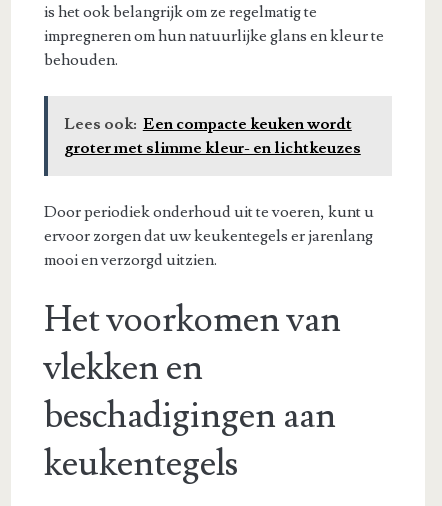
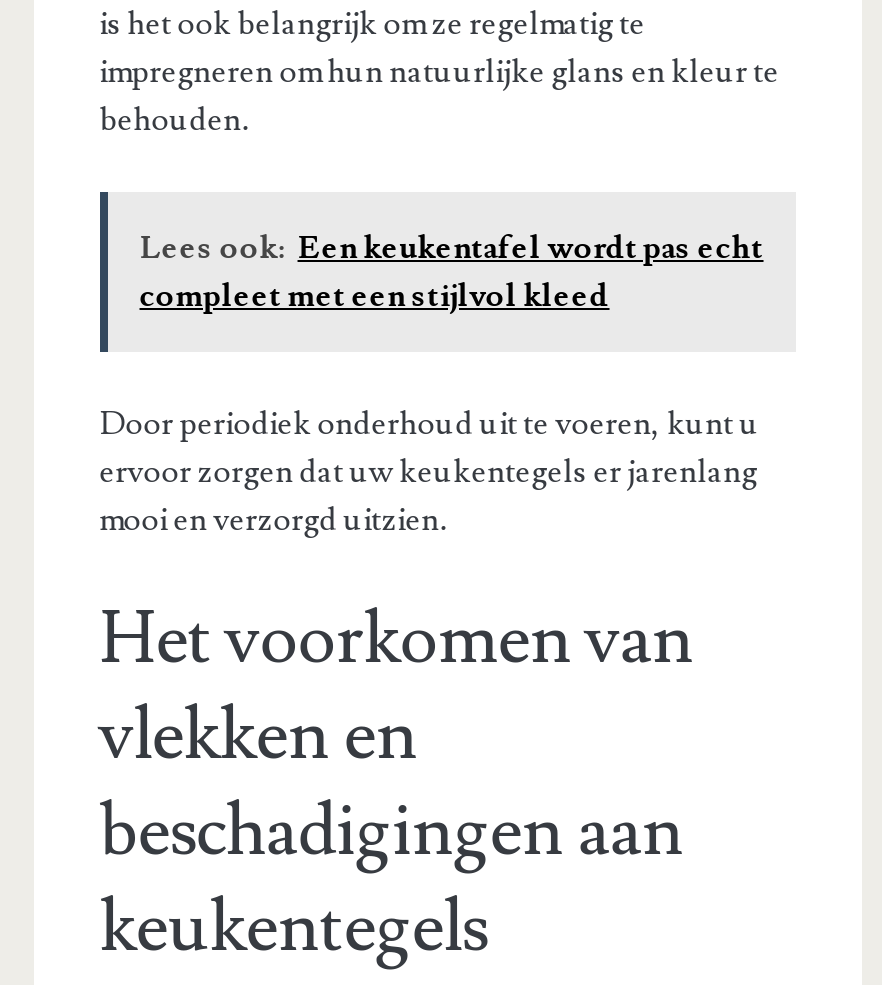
- Lees ook: Een compacte keuken wordt
- groter met slimme kleur- en lichtkeuzes
+ Lees ook: Een keukentafel wordt pas echt
+ compleet met een stijlvol kleed
